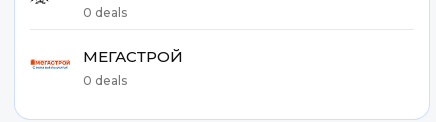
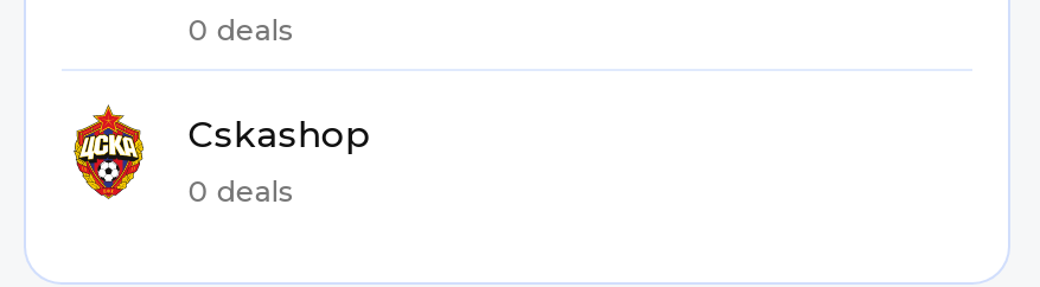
- [image]
- МЕГАСТРОЙ
+ [image]
+ Cskashop
